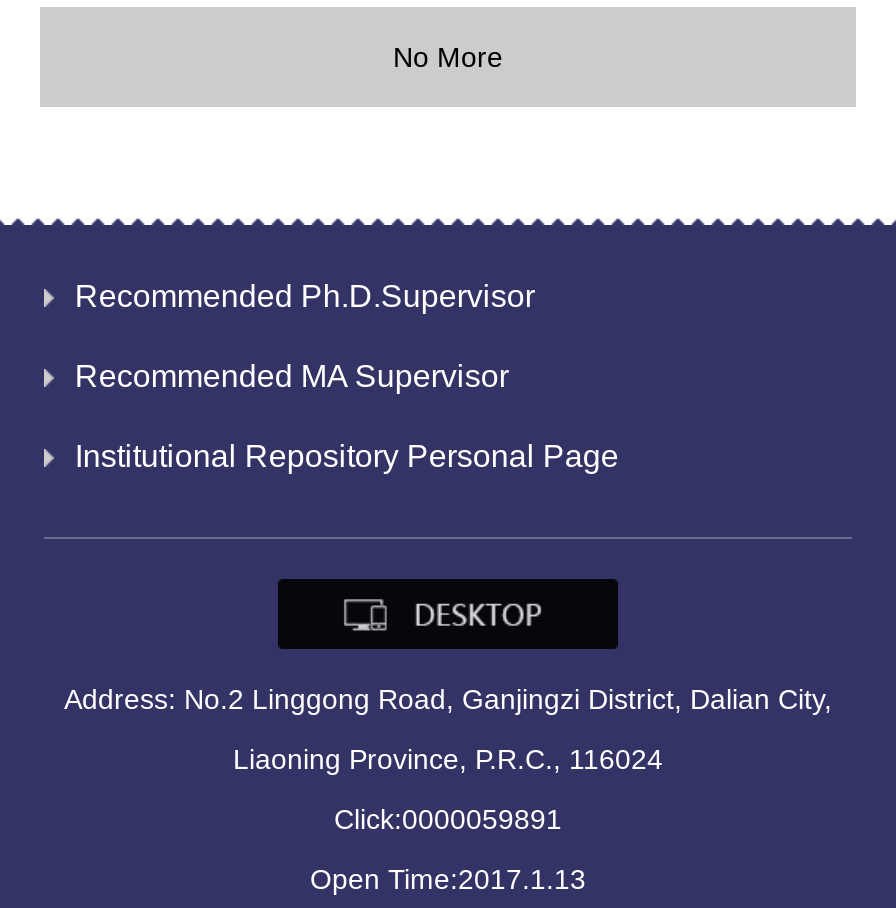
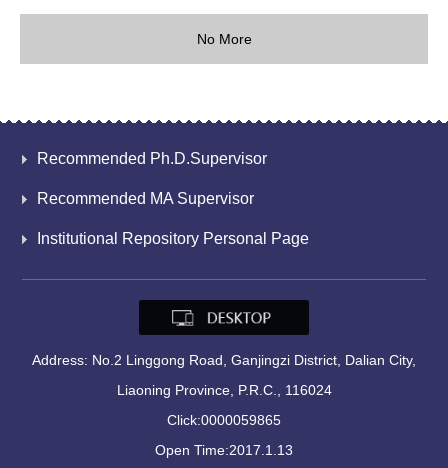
- Click:0000059891
+ Click:0000059865
